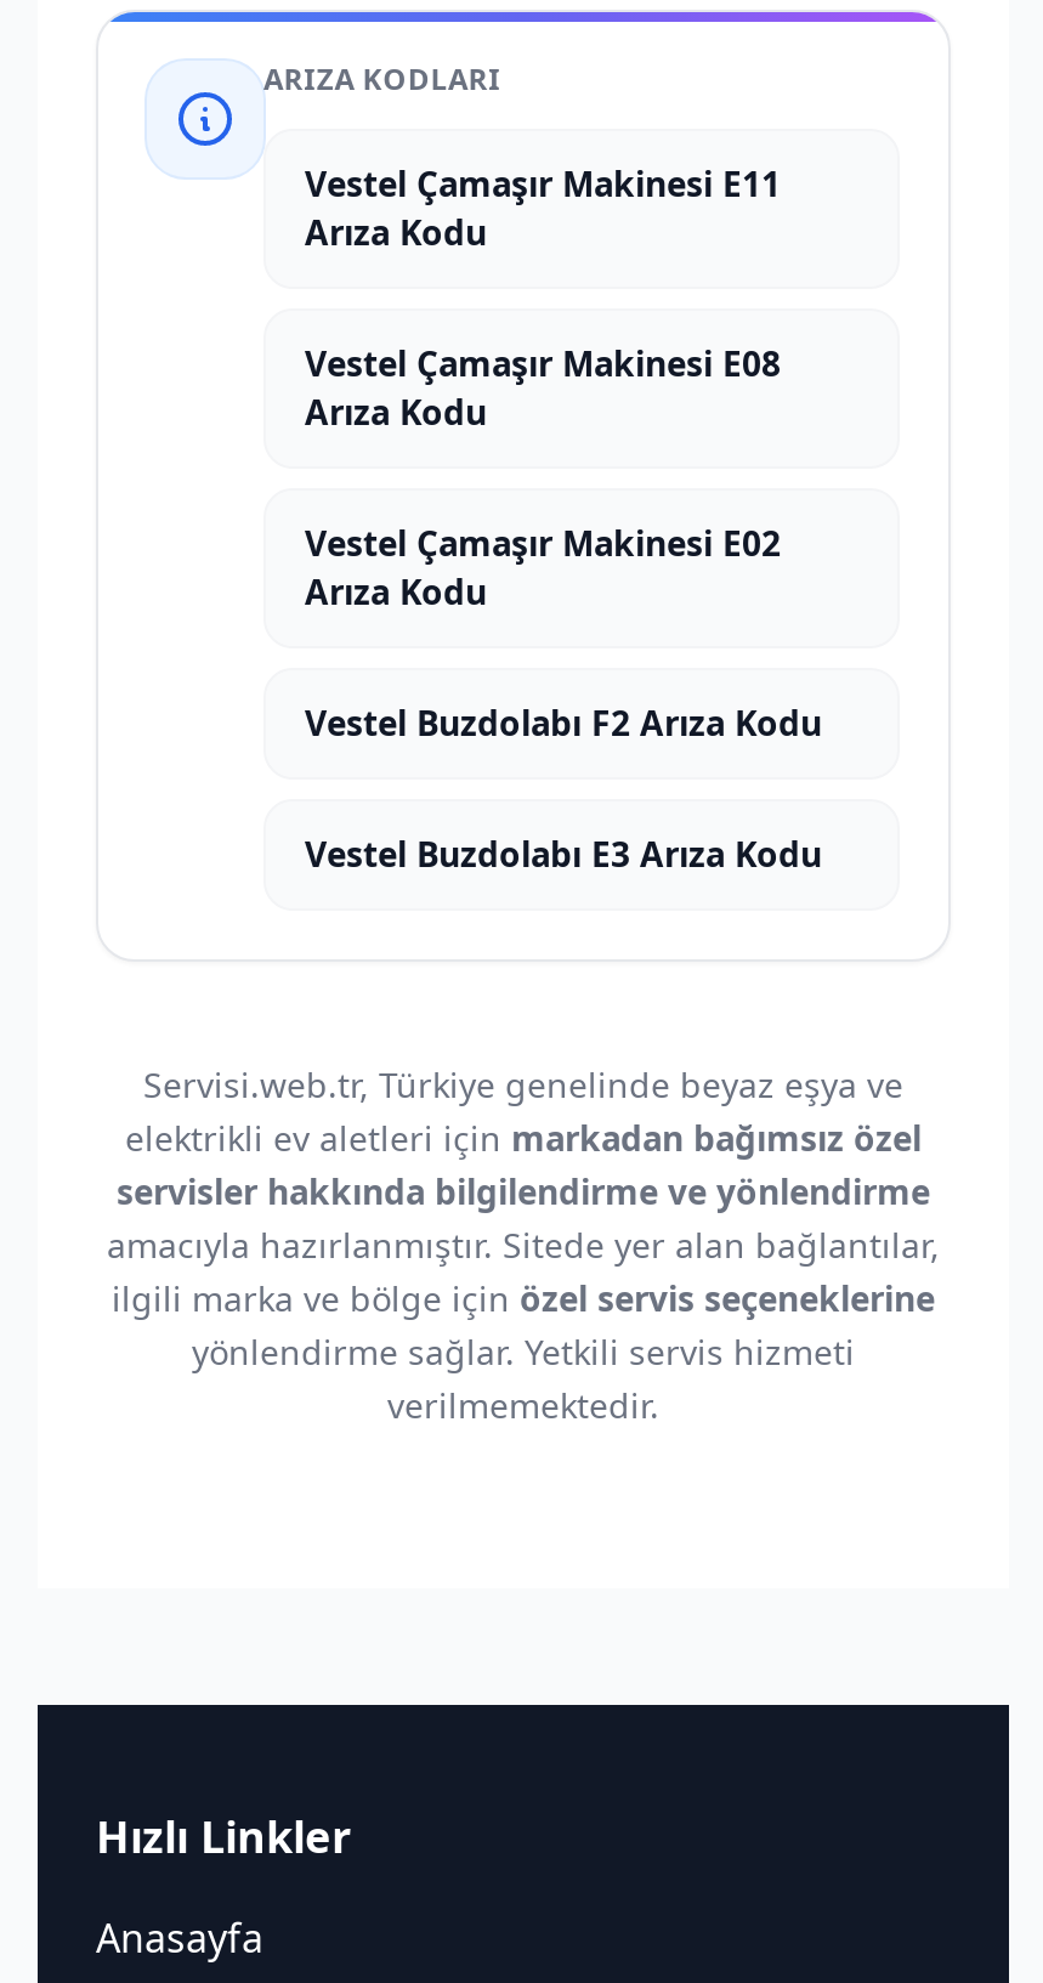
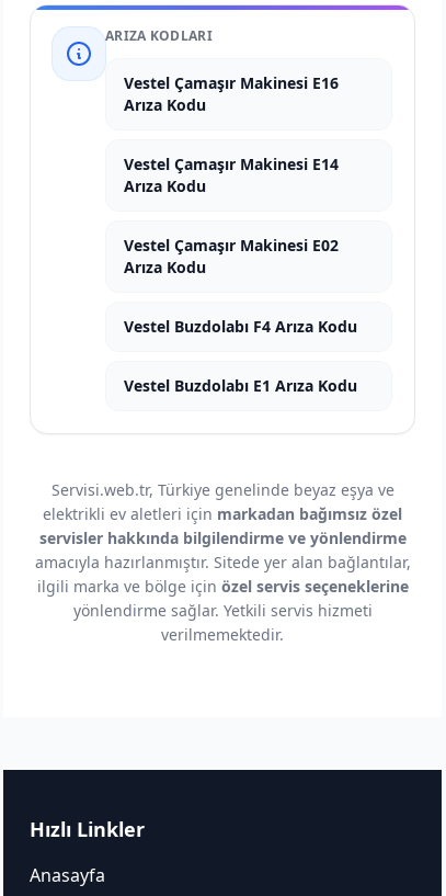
- Vestel Çamaşır Makinesi E11
+ Vestel Çamaşır Makinesi E16

- Vestel Çamaşır Makinesi E08
+ Vestel Çamaşır Makinesi E14

- Vestel Buzdolabı F2 Arıza Kodu
+ Vestel Buzdolabı F4 Arıza Kodu

- Vestel Buzdolabı E3 Arıza Kodu
+ Vestel Buzdolabı E1 Arıza Kodu
